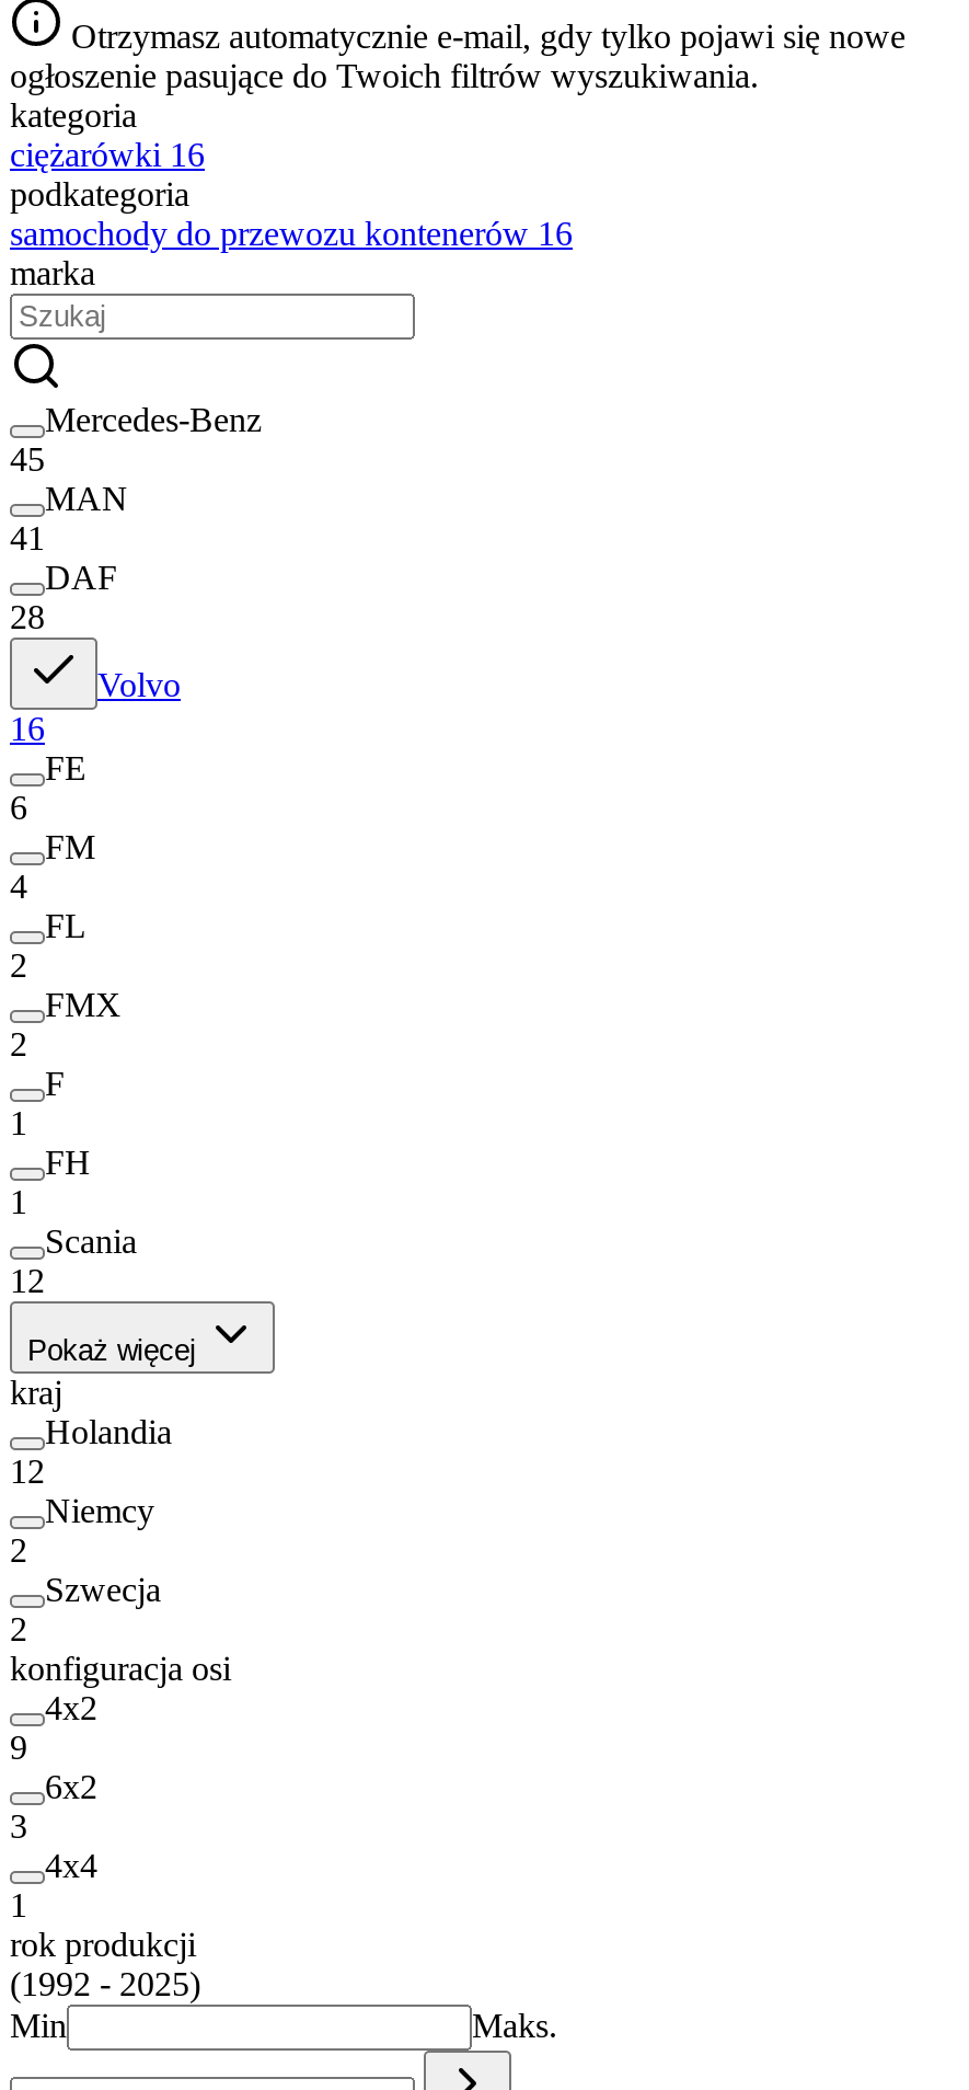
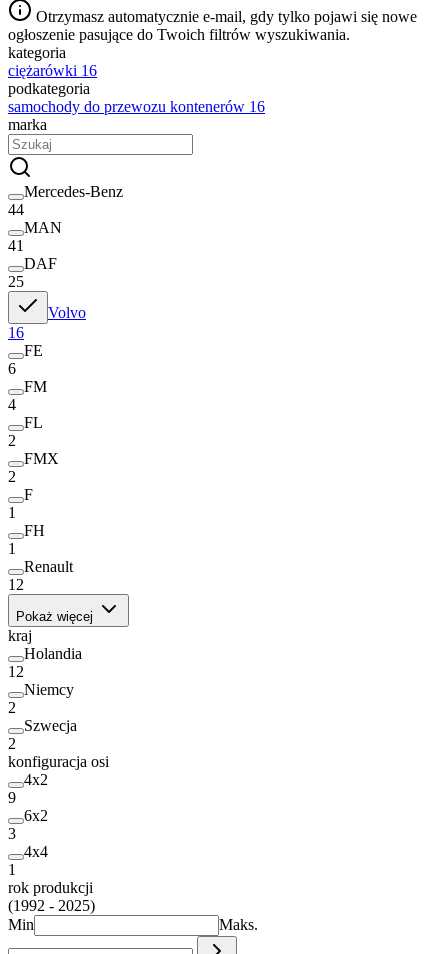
- 45
+ 44

- 28
+ 25

- Scania
+ Renault
